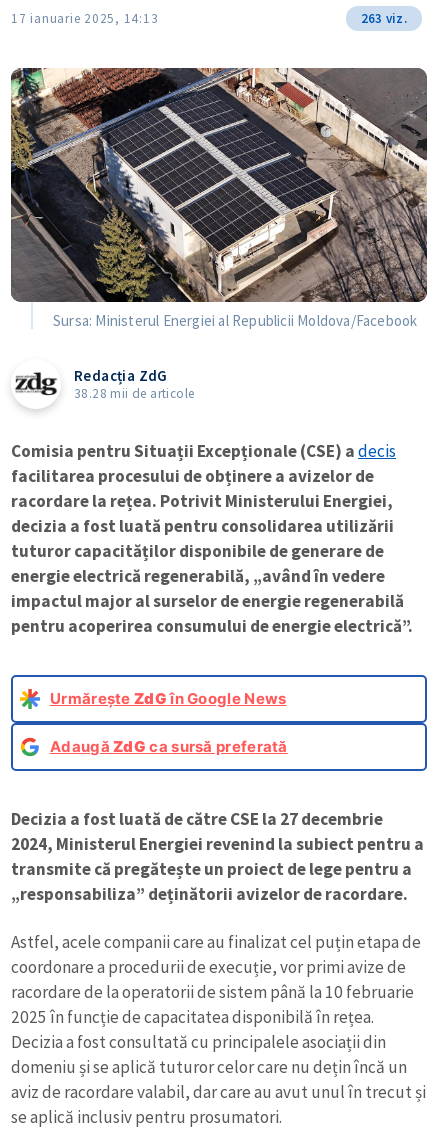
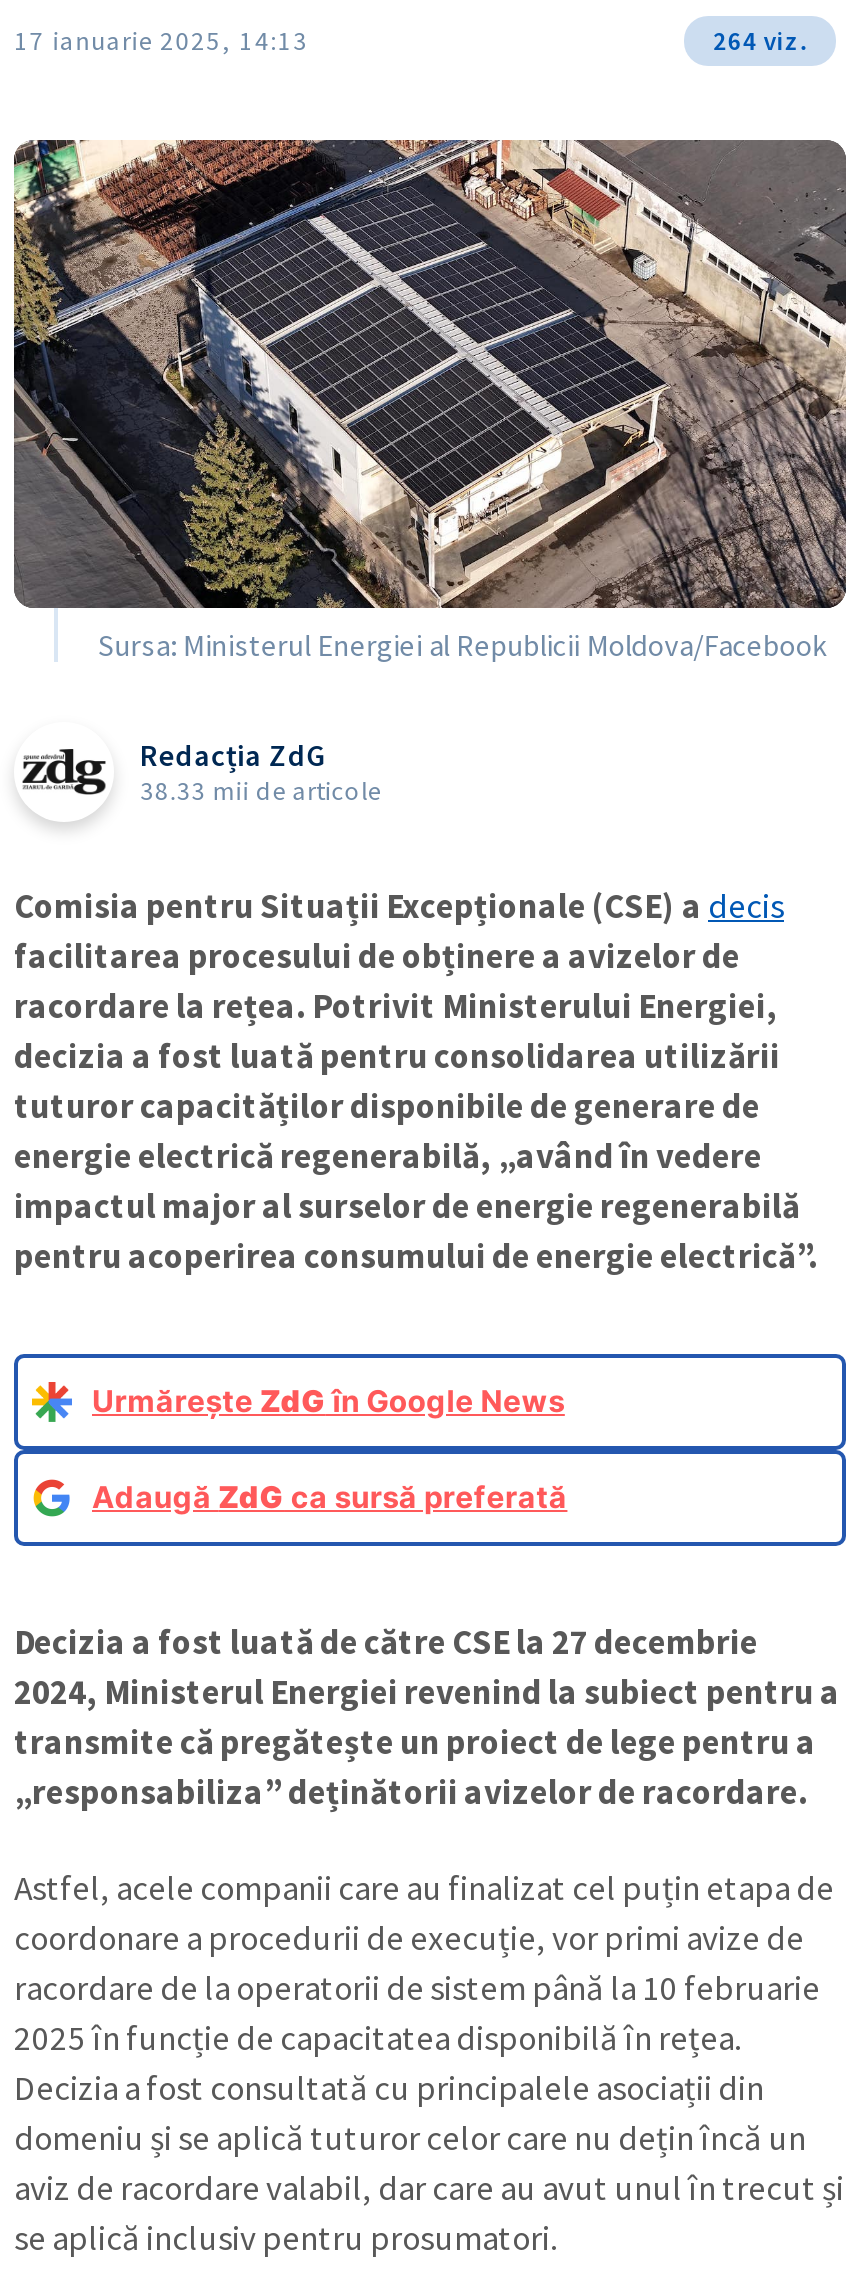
- 263 viz.
+ 264 viz.

- 38.28 mii de articole
+ 38.33 mii de articole
